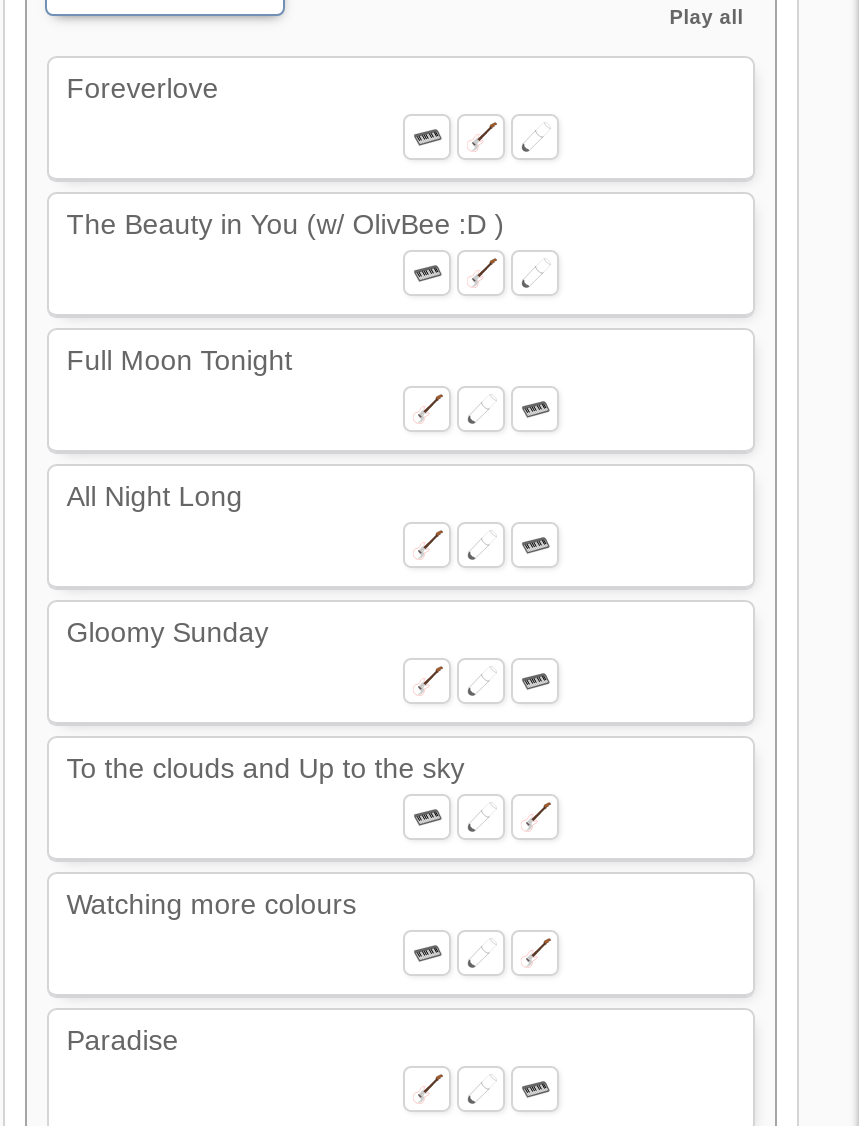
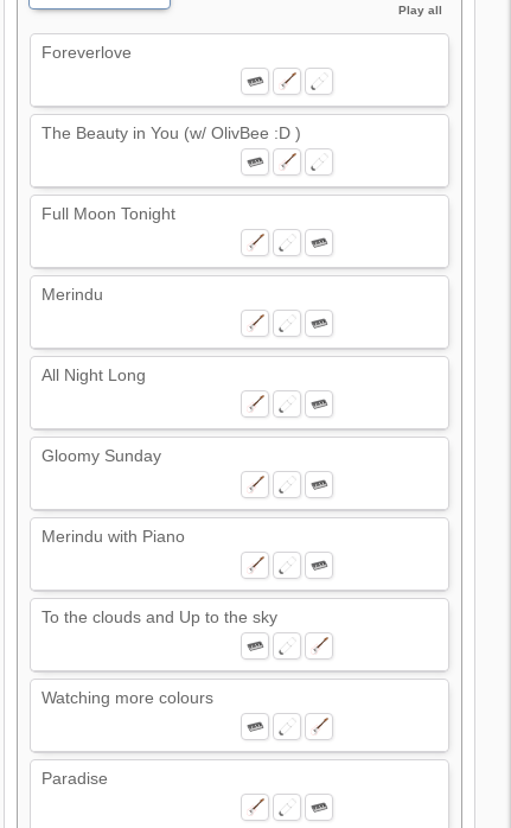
+ Merindu

+ Merindu with Piano
